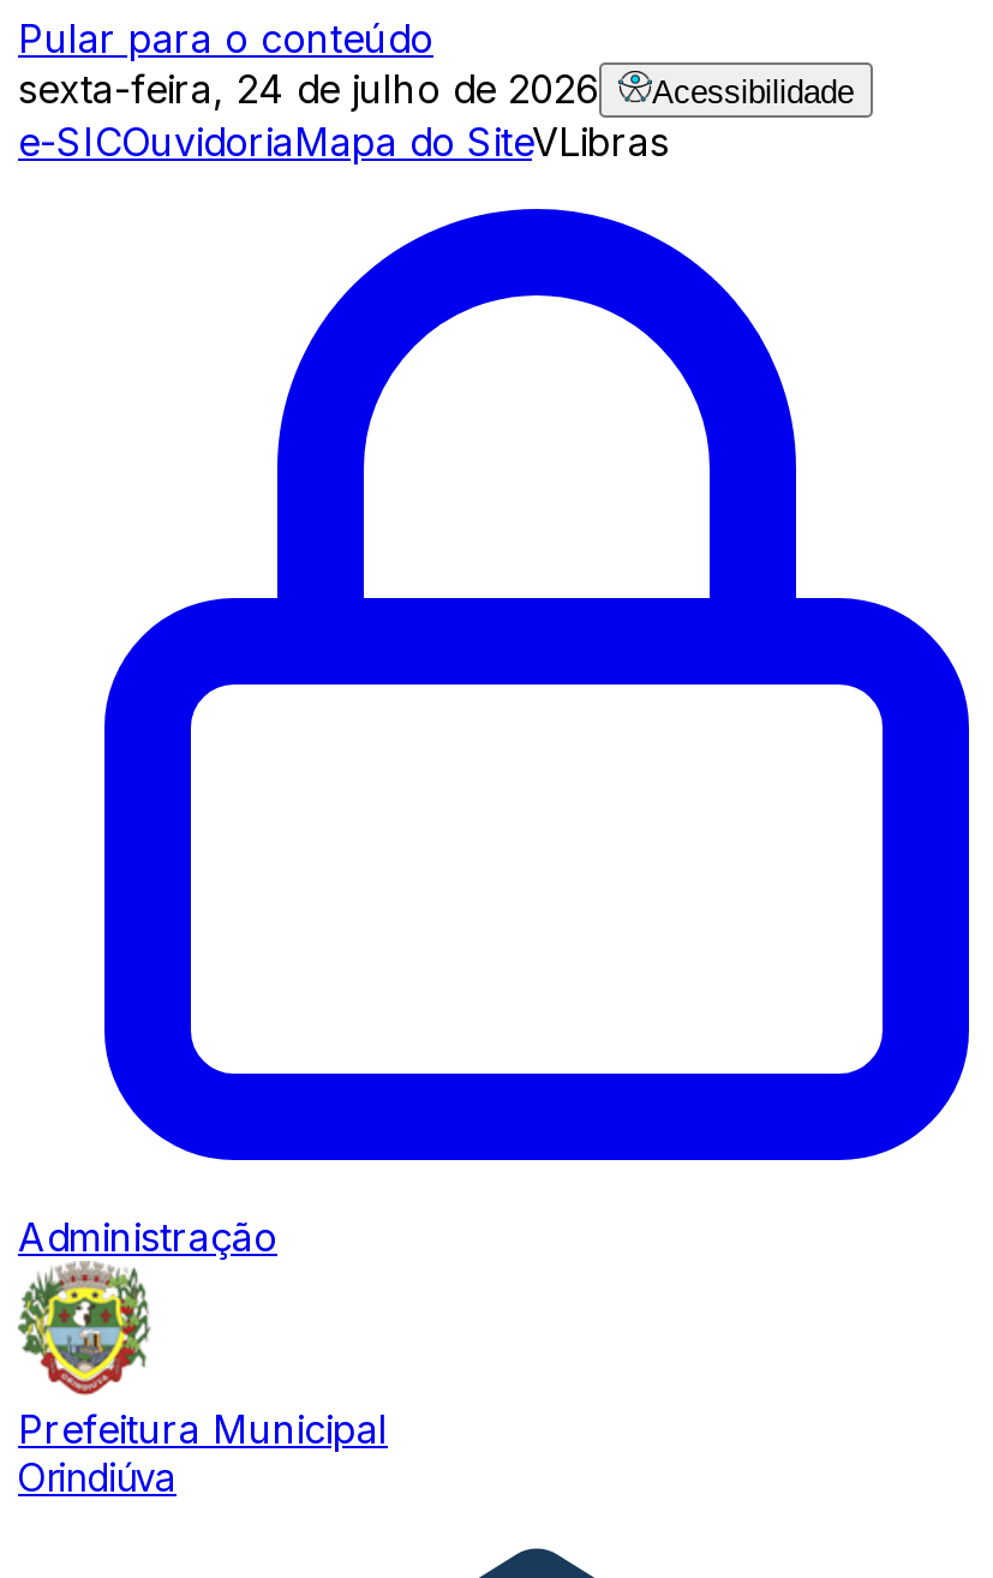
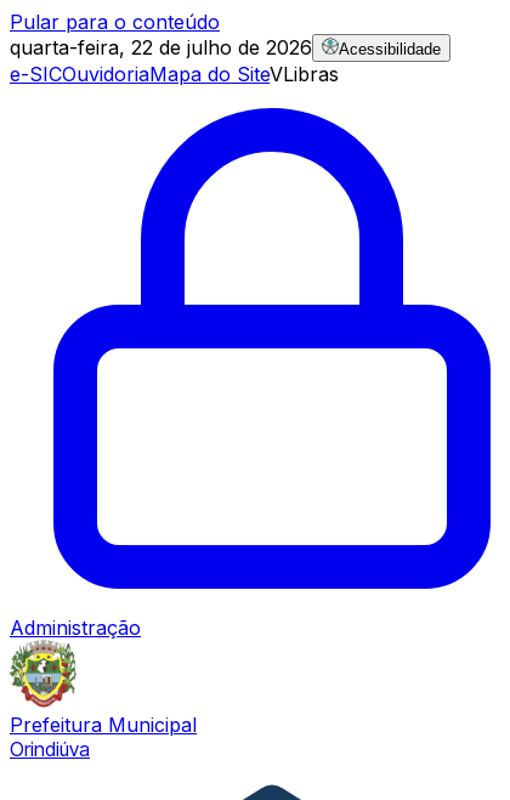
- sexta-feira, 24 de julho de 2026
+ quarta-feira, 22 de julho de 2026
